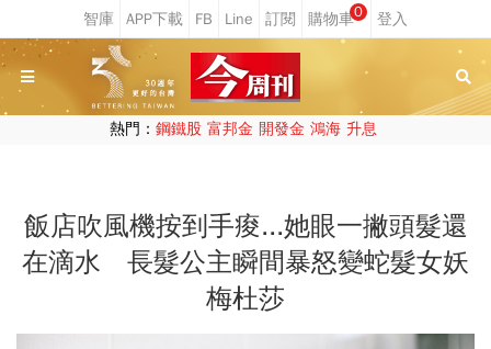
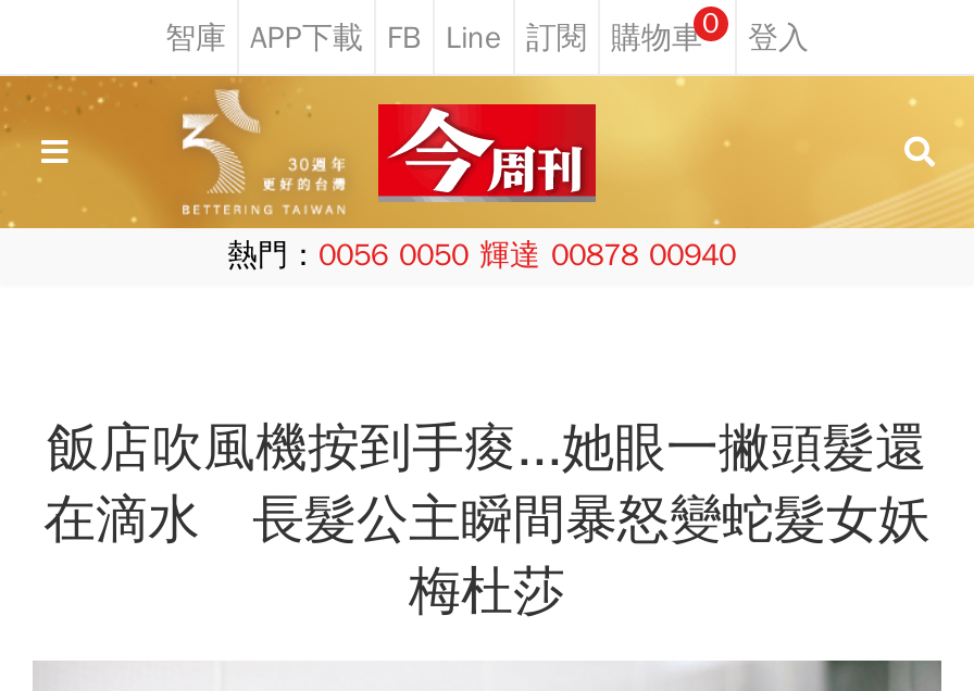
- 熱門：鋼鐵股 富邦金 開發金 鴻海 升息
+ 熱門：0056 0050 輝達 00878 00940
